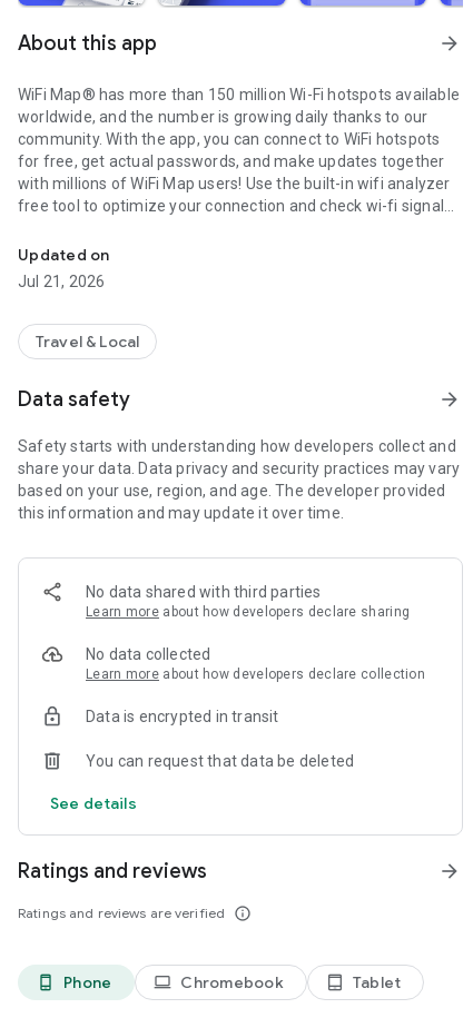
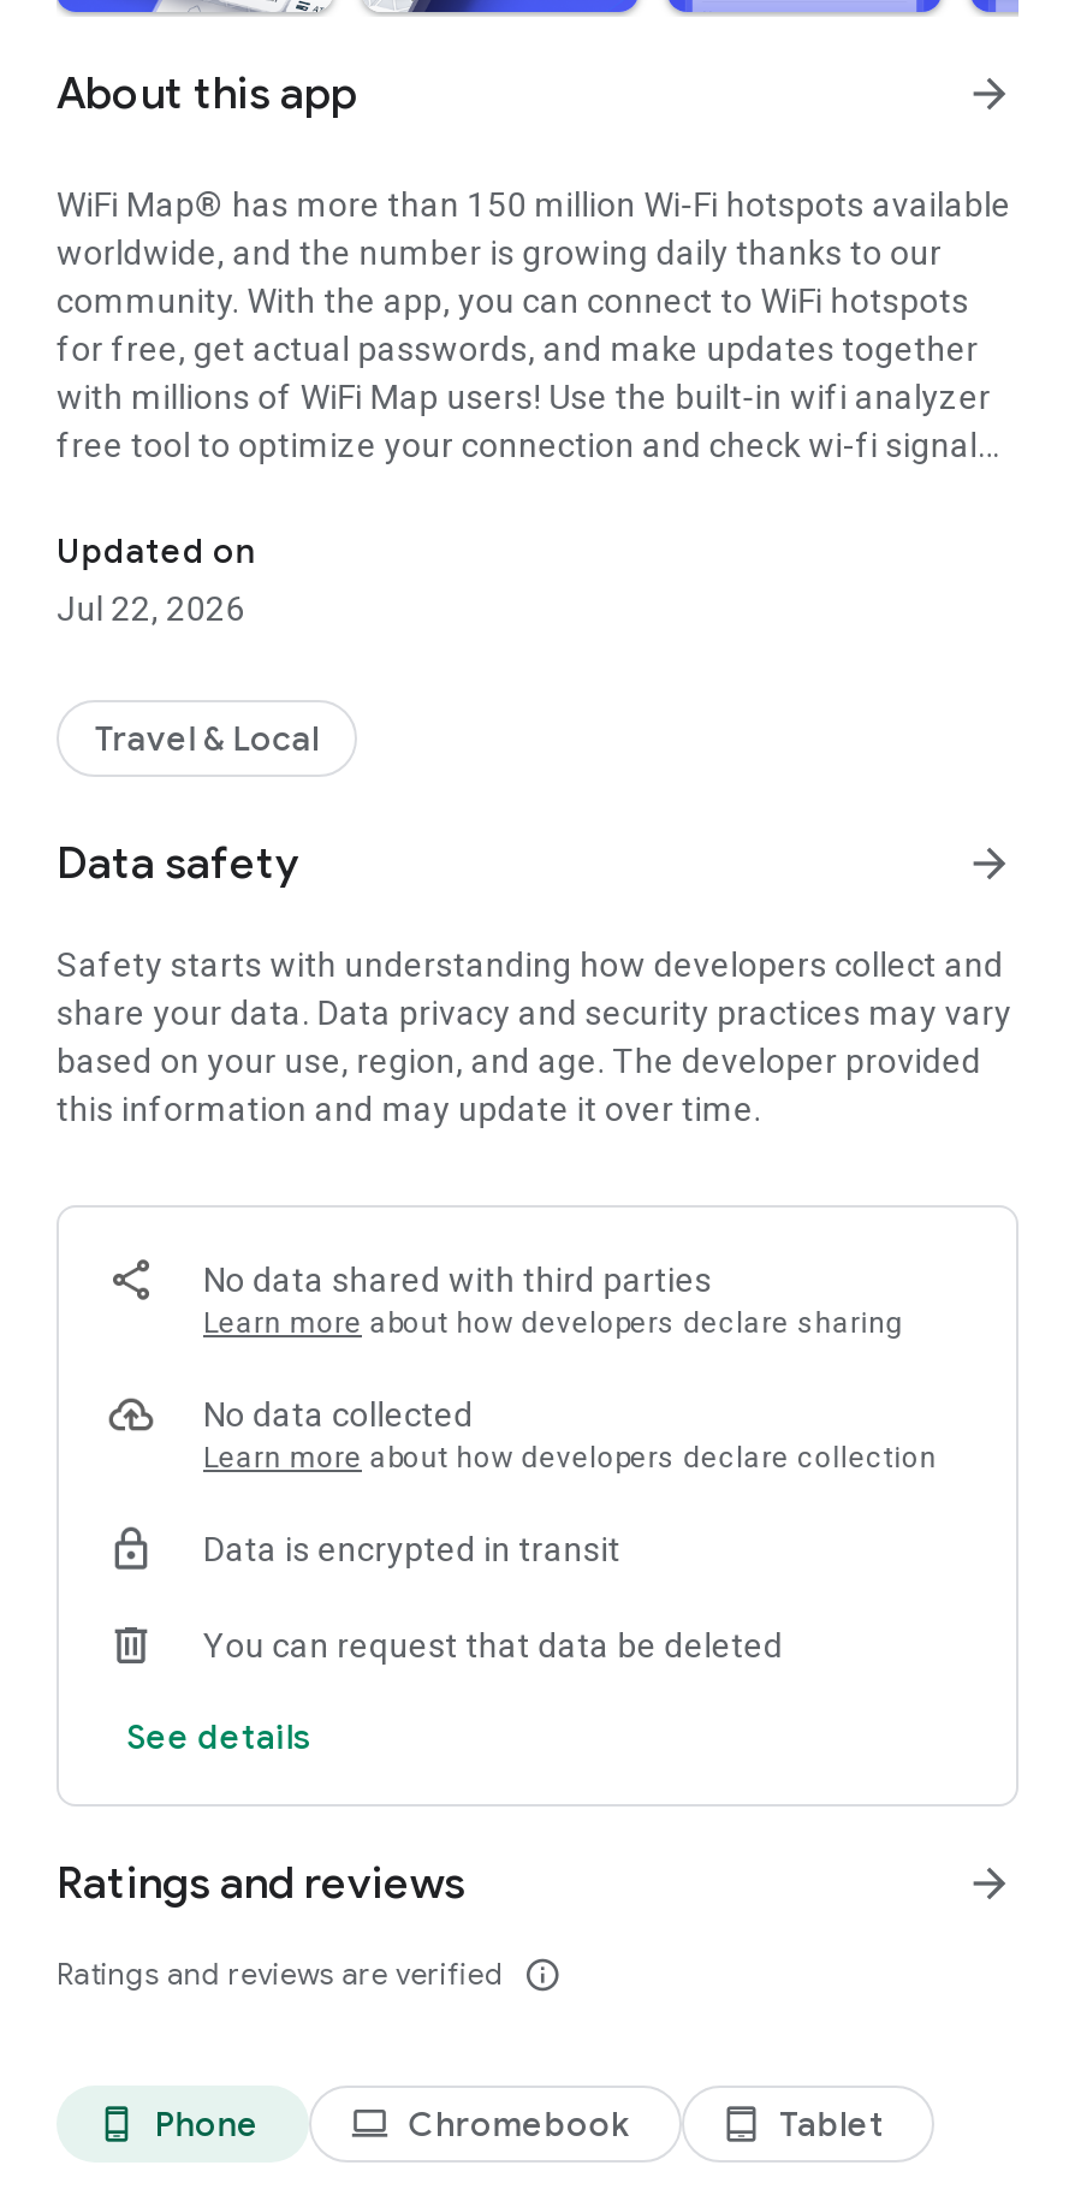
- Jul 21, 2026
+ Jul 22, 2026
